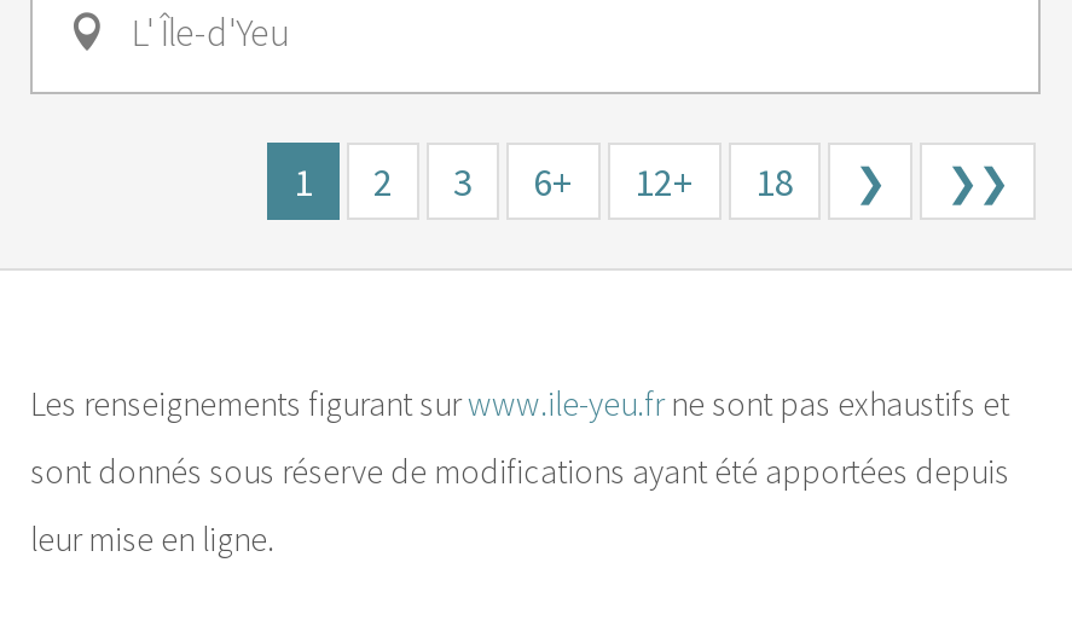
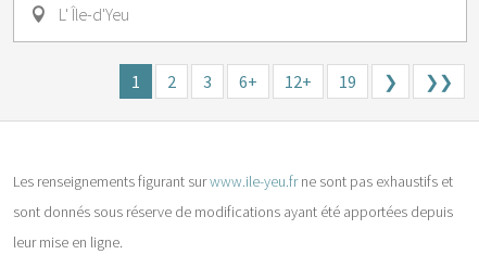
- 18
+ 19
